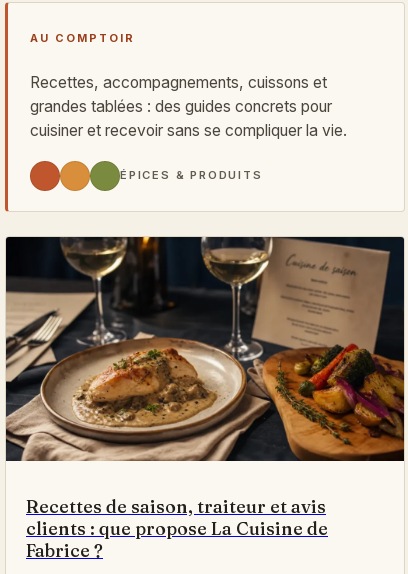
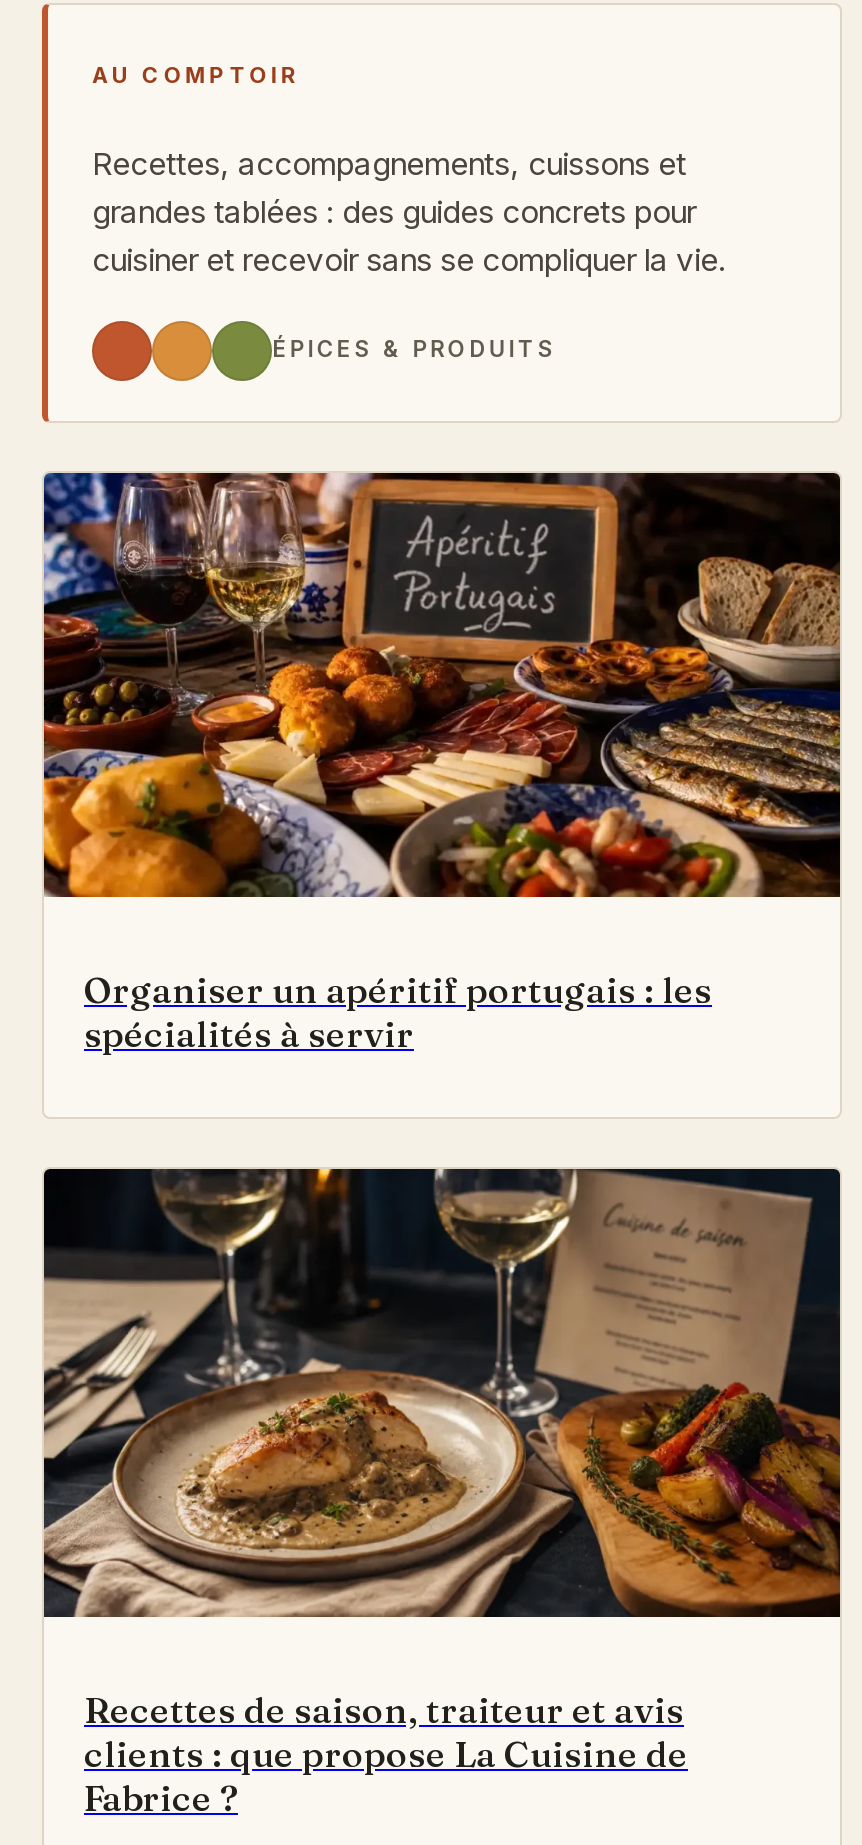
+ [image]
+ Organiser un apéritif portugais : les
+ spécialités à servir
